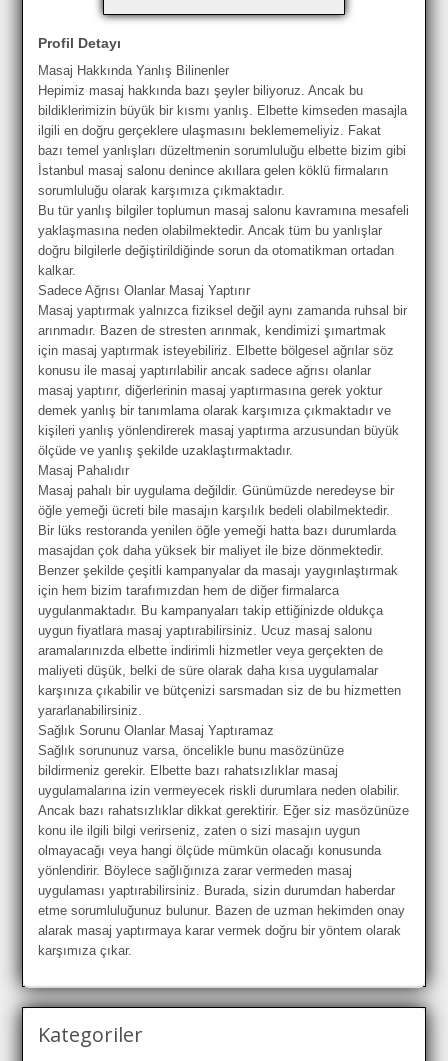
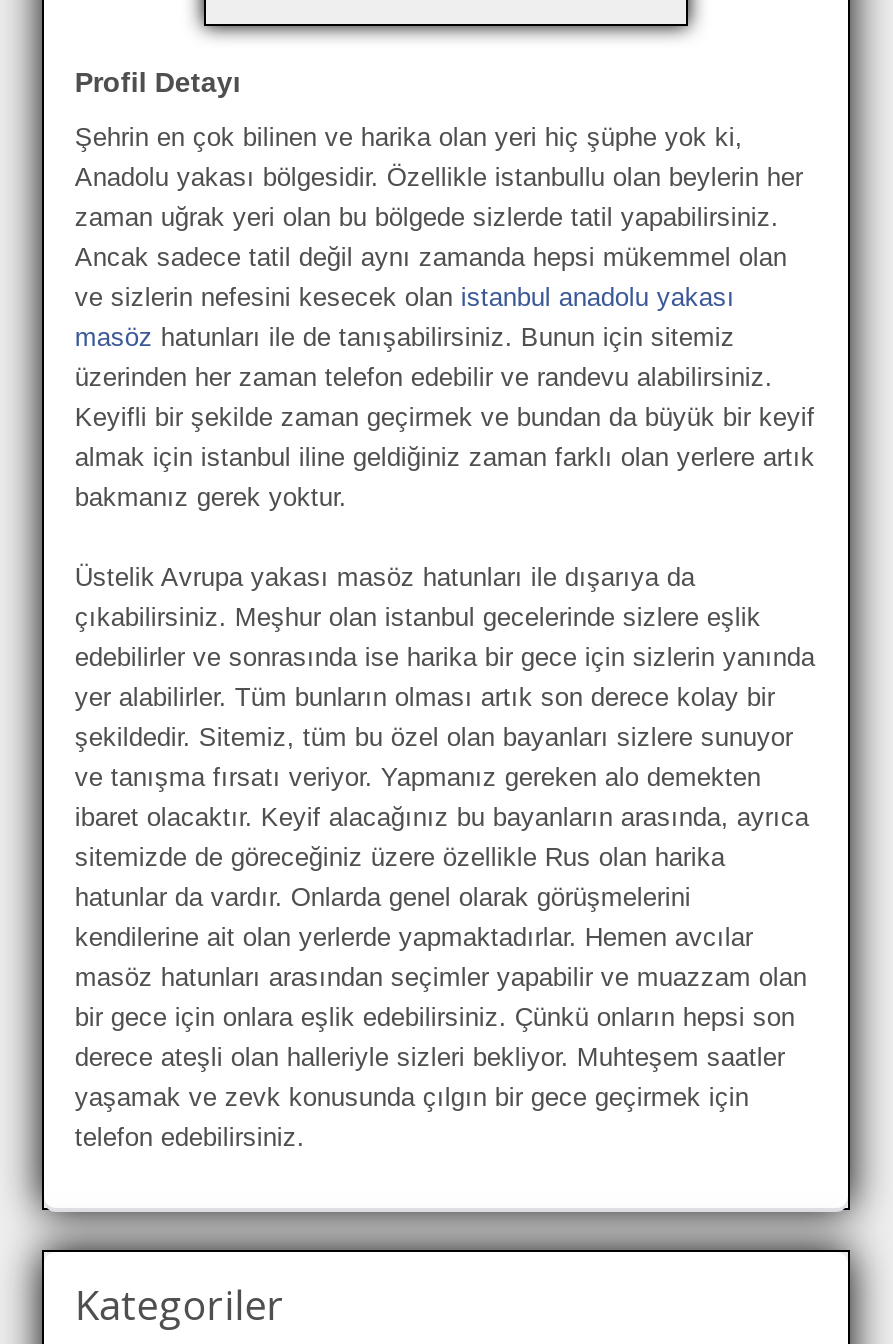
- Masaj Hakkında Yanlış Bilinenler
- Hepimiz masaj hakkında bazı şeyler biliyoruz. Ancak bu
- bildiklerimizin büyük bir kısmı yanlış. Elbette kimseden masajla
- ilgili en doğru gerçeklere ulaşmasını beklememeliyiz. Fakat
- bazı temel yanlışları düzeltmenin sorumluluğu elbette bizim gibi
- İstanbul masaj salonu denince akıllara gelen köklü firmaların
- sorumluluğu olarak karşımıza çıkmaktadır.
- Bu tür yanlış bilgiler toplumun masaj salonu kavramına mesafeli
- yaklaşmasına neden olabilmektedir. Ancak tüm bu yanlışlar
- doğru bilgilerle değiştirildiğinde sorun da otomatikman ortadan
- kalkar.
- Sadece Ağrısı Olanlar Masaj Yaptırır
- Masaj yaptırmak yalnızca fiziksel değil aynı zamanda ruhsal bir
- arınmadır. Bazen de stresten arınmak, kendimizi şımartmak
- için masaj yaptırmak isteyebiliriz. Elbette bölgesel ağrılar söz
- konusu ile masaj yaptırılabilir ancak sadece ağrısı olanlar
- masaj yaptırır, diğerlerinin masaj yaptırmasına gerek yoktur
- demek yanlış bir tanımlama olarak karşımıza çıkmaktadır ve
- kişileri yanlış yönlendirerek masaj yaptırma arzusundan büyük
- ölçüde ve yanlış şekilde uzaklaştırmaktadır.
- Masaj Pahalıdır
- Masaj pahalı bir uygulama değildir. Günümüzde neredeyse bir
- öğle yemeği ücreti bile masajın karşılık bedeli olabilmektedir.
- Bir lüks restoranda yenilen öğle yemeği hatta bazı durumlarda
- masajdan çok daha yüksek bir maliyet ile bize dönmektedir.
- Benzer şekilde çeşitli kampanyalar da masajı yaygınlaştırmak
- için hem bizim tarafımızdan hem de diğer firmalarca
- uygulanmaktadır. Bu kampanyaları takip ettiğinizde oldukça
- uygun fiyatlara masaj yaptırabilirsiniz. Ucuz masaj salonu
- aramalarınızda elbette indirimli hizmetler veya gerçekten de
- maliyeti düşük, belki de süre olarak daha kısa uygulamalar
- karşınıza çıkabilir ve bütçenizi sarsmadan siz de bu hizmetten
- yararlanabilirsiniz.
- Sağlık Sorunu Olanlar Masaj Yaptıramaz
- Sağlık sorununuz varsa, öncelikle bunu masözünüze
- bildirmeniz gerekir. Elbette bazı rahatsızlıklar masaj
- uygulamalarına izin vermeyecek riskli durumlara neden olabilir.
- Ancak bazı rahatsızlıklar dikkat gerektirir. Eğer siz masözünüze
- konu ile ilgili bilgi verirseniz, zaten o sizi masajın uygun
- olmayacağı veya hangi ölçüde mümkün olacağı konusunda
- yönlendirir. Böylece sağlığınıza zarar vermeden masaj
- uygulaması yaptırabilirsiniz. Burada, sizin durumdan haberdar
- etme sorumluluğunuz bulunur. Bazen de uzman hekimden onay
- alarak masaj yaptırmaya karar vermek doğru bir yöntem olarak
- karşımıza çıkar.
+ Şehrin en çok bilinen ve harika olan yeri hiç şüphe yok ki,
+ Anadolu yakası bölgesidir. Özellikle istanbullu olan beylerin her
+ zaman uğrak yeri olan bu bölgede sizlerde tatil yapabilirsiniz.
+ Ancak sadece tatil değil aynı zamanda hepsi mükemmel olan
+ ve sizlerin nefesini kesecek olan istanbul anadolu yakası
+ masöz hatunları ile de tanışabilirsiniz. Bunun için sitemiz
+ üzerinden her zaman telefon edebilir ve randevu alabilirsiniz.
+ Keyifli bir şekilde zaman geçirmek ve bundan da büyük bir keyif
+ almak için istanbul iline geldiğiniz zaman farklı olan yerlere artık
+ bakmanız gerek yoktur.
+ Üstelik Avrupa yakası masöz hatunları ile dışarıya da
+ çıkabilirsiniz. Meşhur olan istanbul gecelerinde sizlere eşlik
+ edebilirler ve sonrasında ise harika bir gece için sizlerin yanında
+ yer alabilirler. Tüm bunların olması artık son derece kolay bir
+ şekildedir. Sitemiz, tüm bu özel olan bayanları sizlere sunuyor
+ ve tanışma fırsatı veriyor. Yapmanız gereken alo demekten
+ ibaret olacaktır. Keyif alacağınız bu bayanların arasında, ayrıca
+ sitemizde de göreceğiniz üzere özellikle Rus olan harika
+ hatunlar da vardır. Onlarda genel olarak görüşmelerini
+ kendilerine ait olan yerlerde yapmaktadırlar. Hemen avcılar
+ masöz hatunları arasından seçimler yapabilir ve muazzam olan
+ bir gece için onlara eşlik edebilirsiniz. Çünkü onların hepsi son
+ derece ateşli olan halleriyle sizleri bekliyor. Muhteşem saatler
+ yaşamak ve zevk konusunda çılgın bir gece geçirmek için
+ telefon edebilirsiniz.
